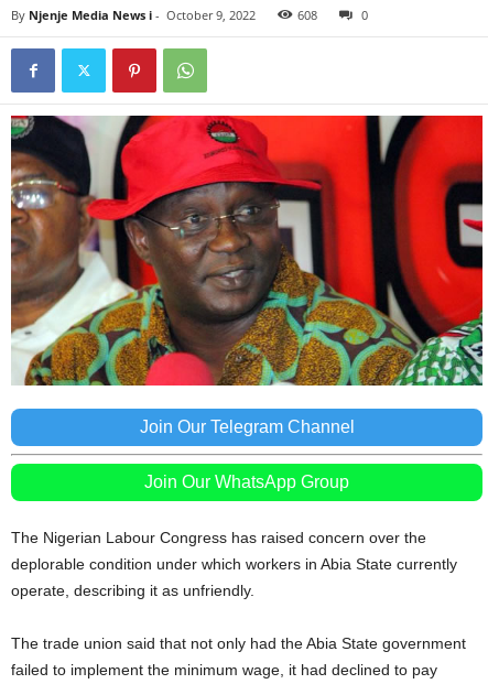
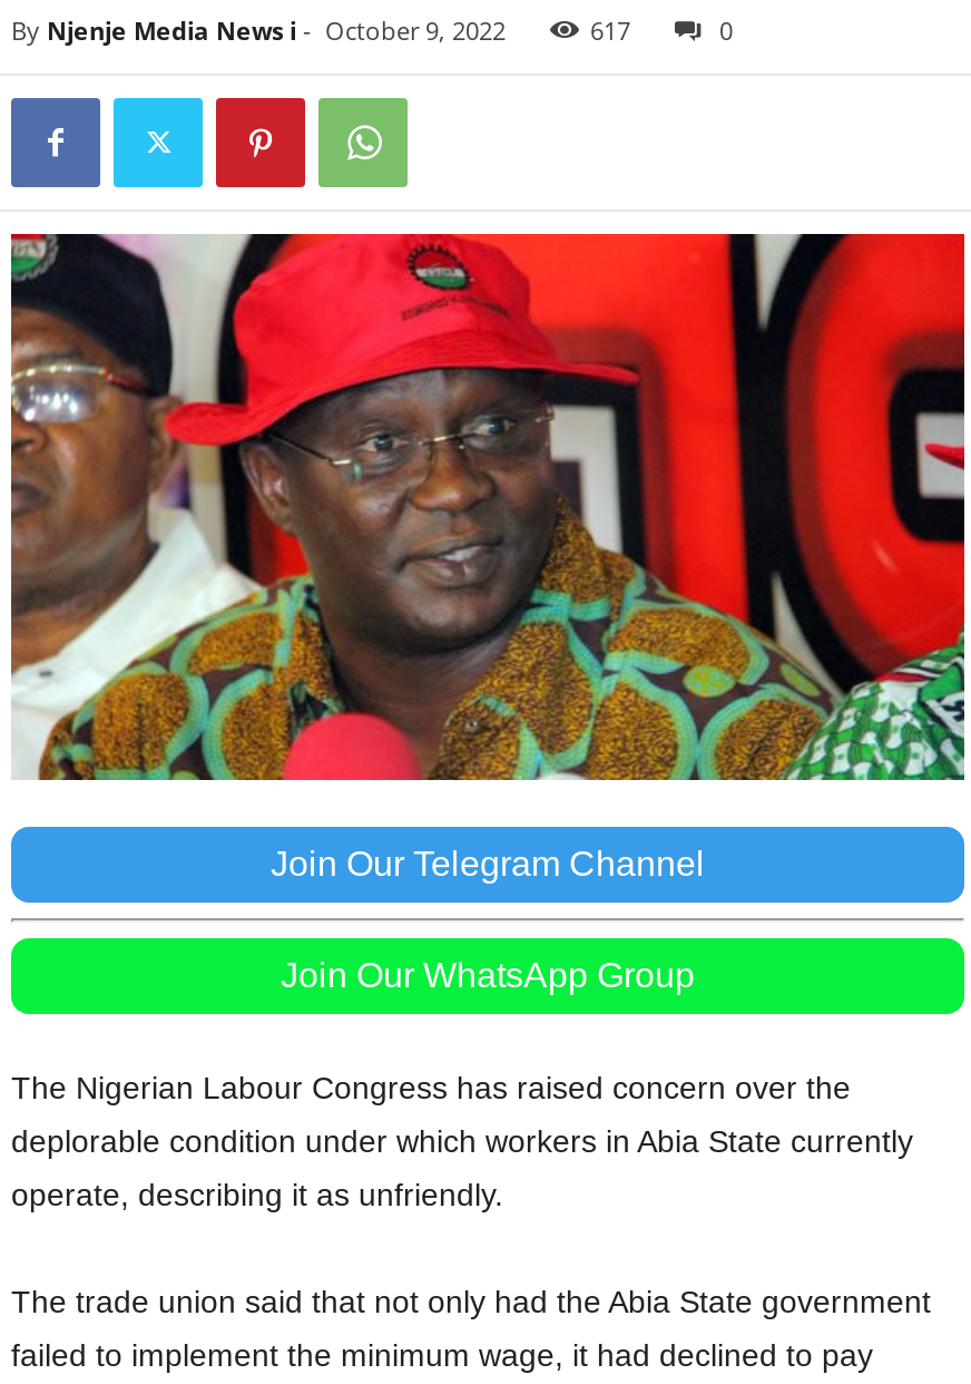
- 608
+ 617
